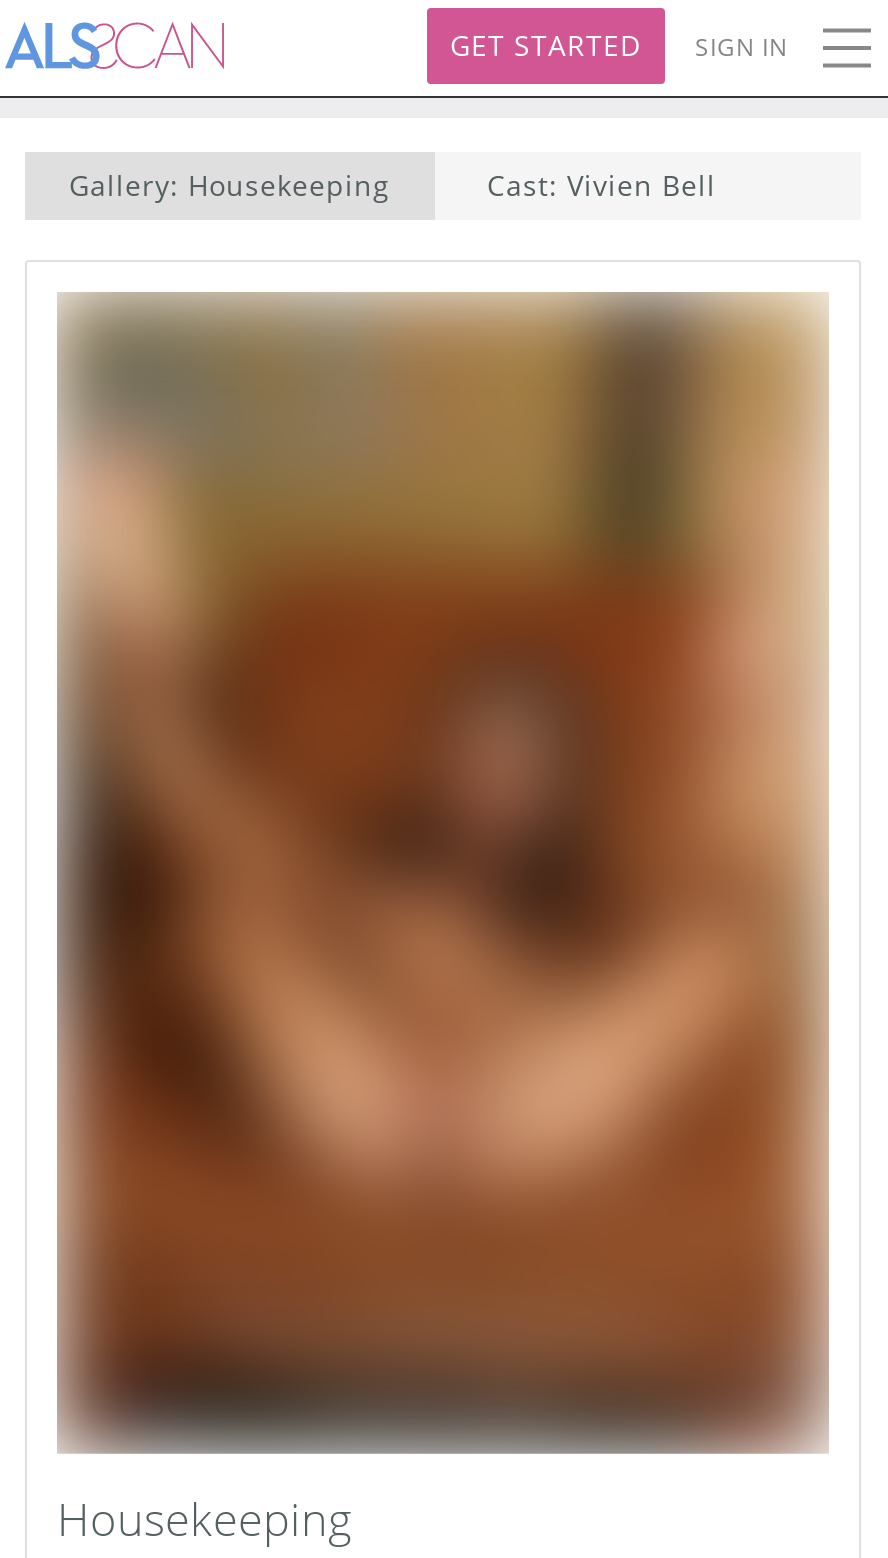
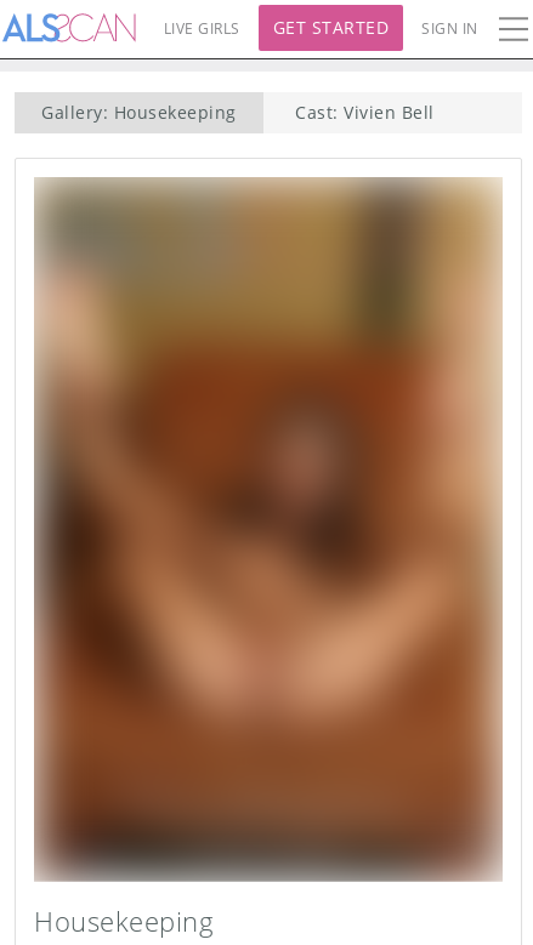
+ LIVE GIRLS
